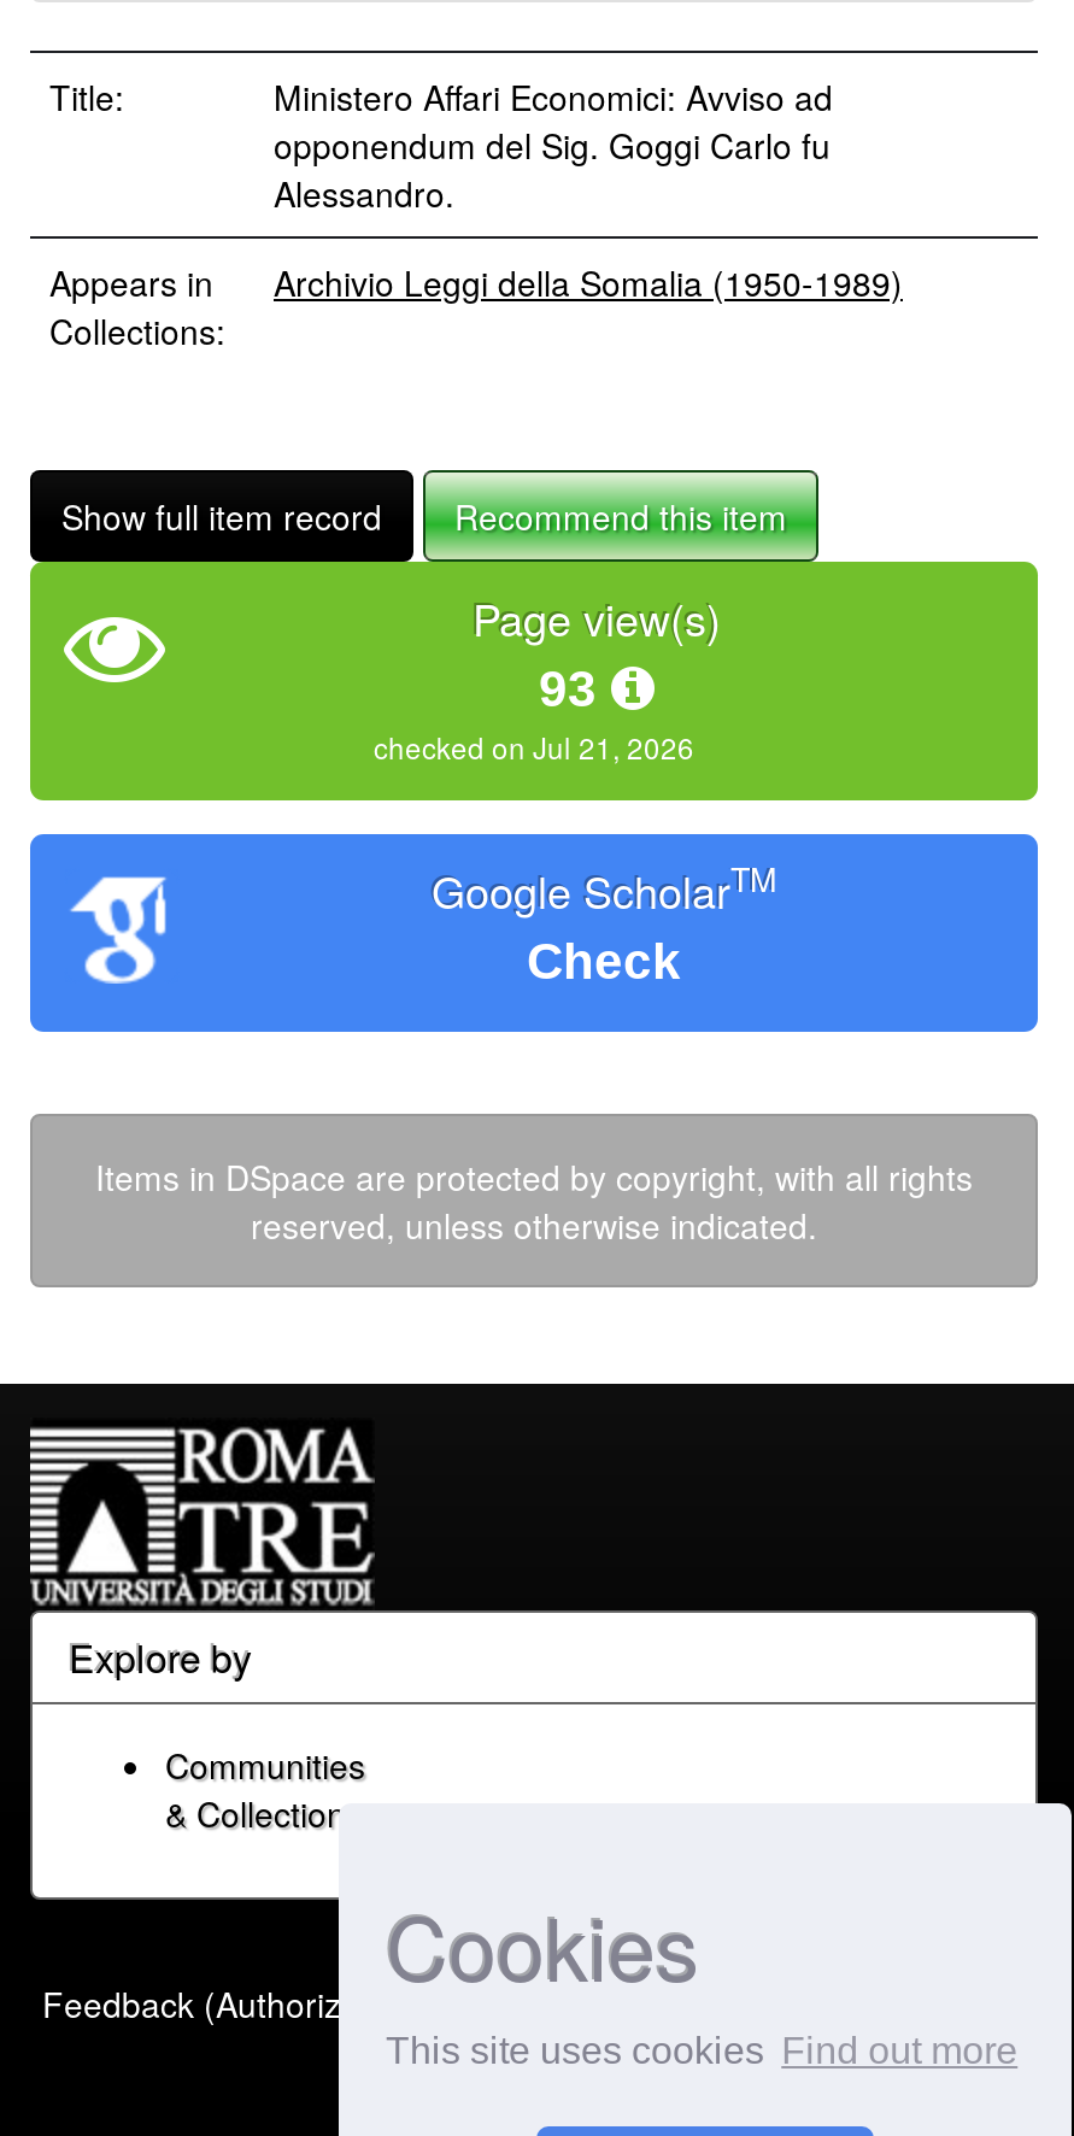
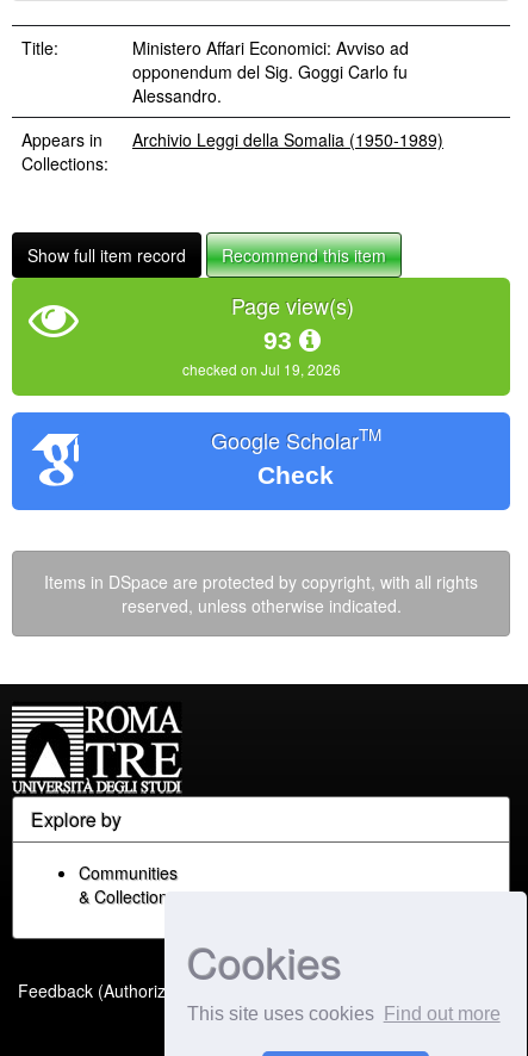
- checked on Jul 21, 2026
+ checked on Jul 19, 2026
